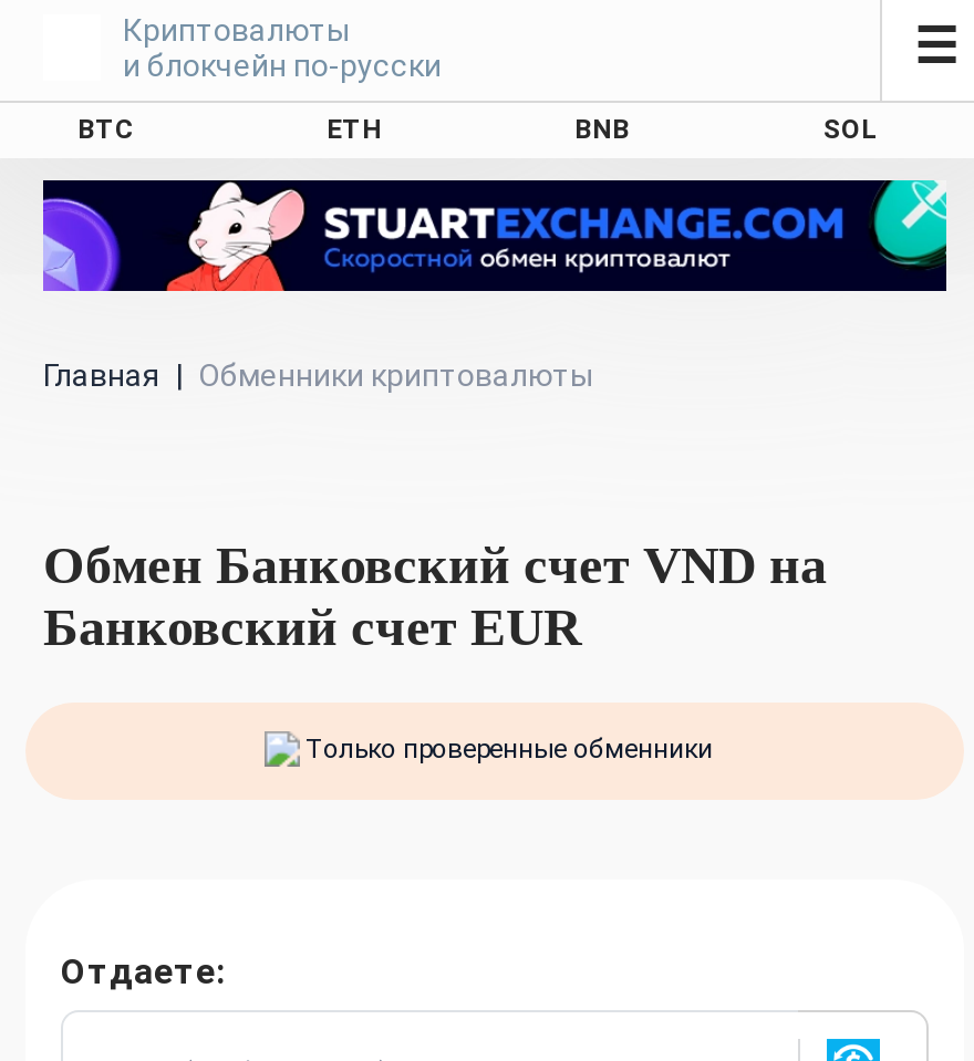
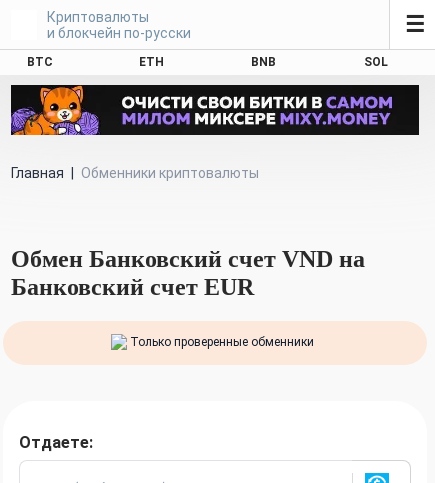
- [image]
+ [image]
